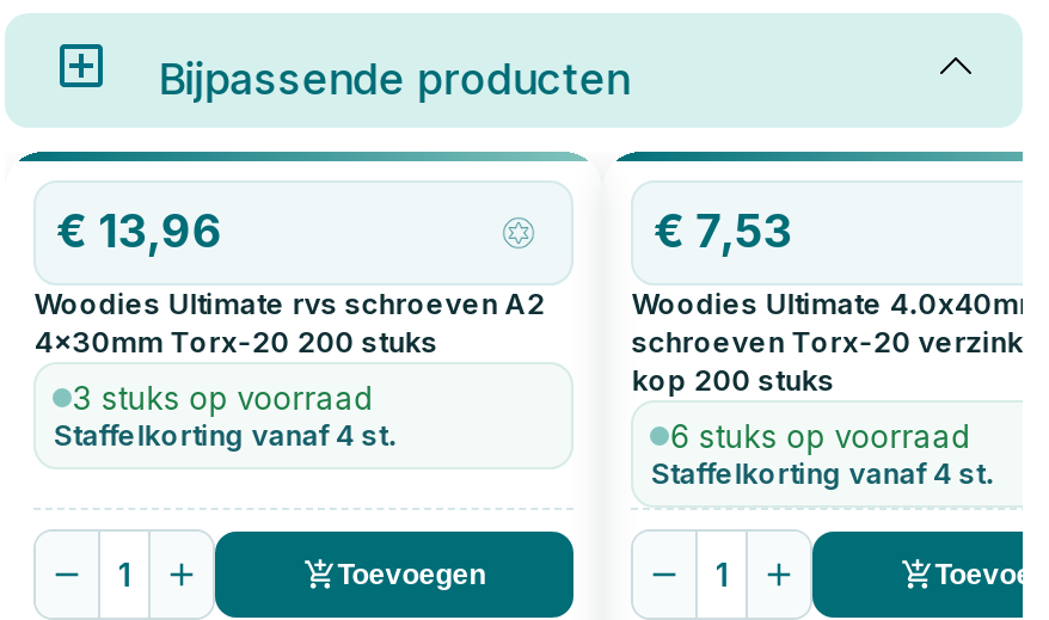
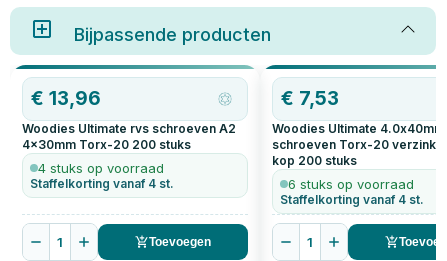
- 3 stuks op voorraad
+ 4 stuks op voorraad
